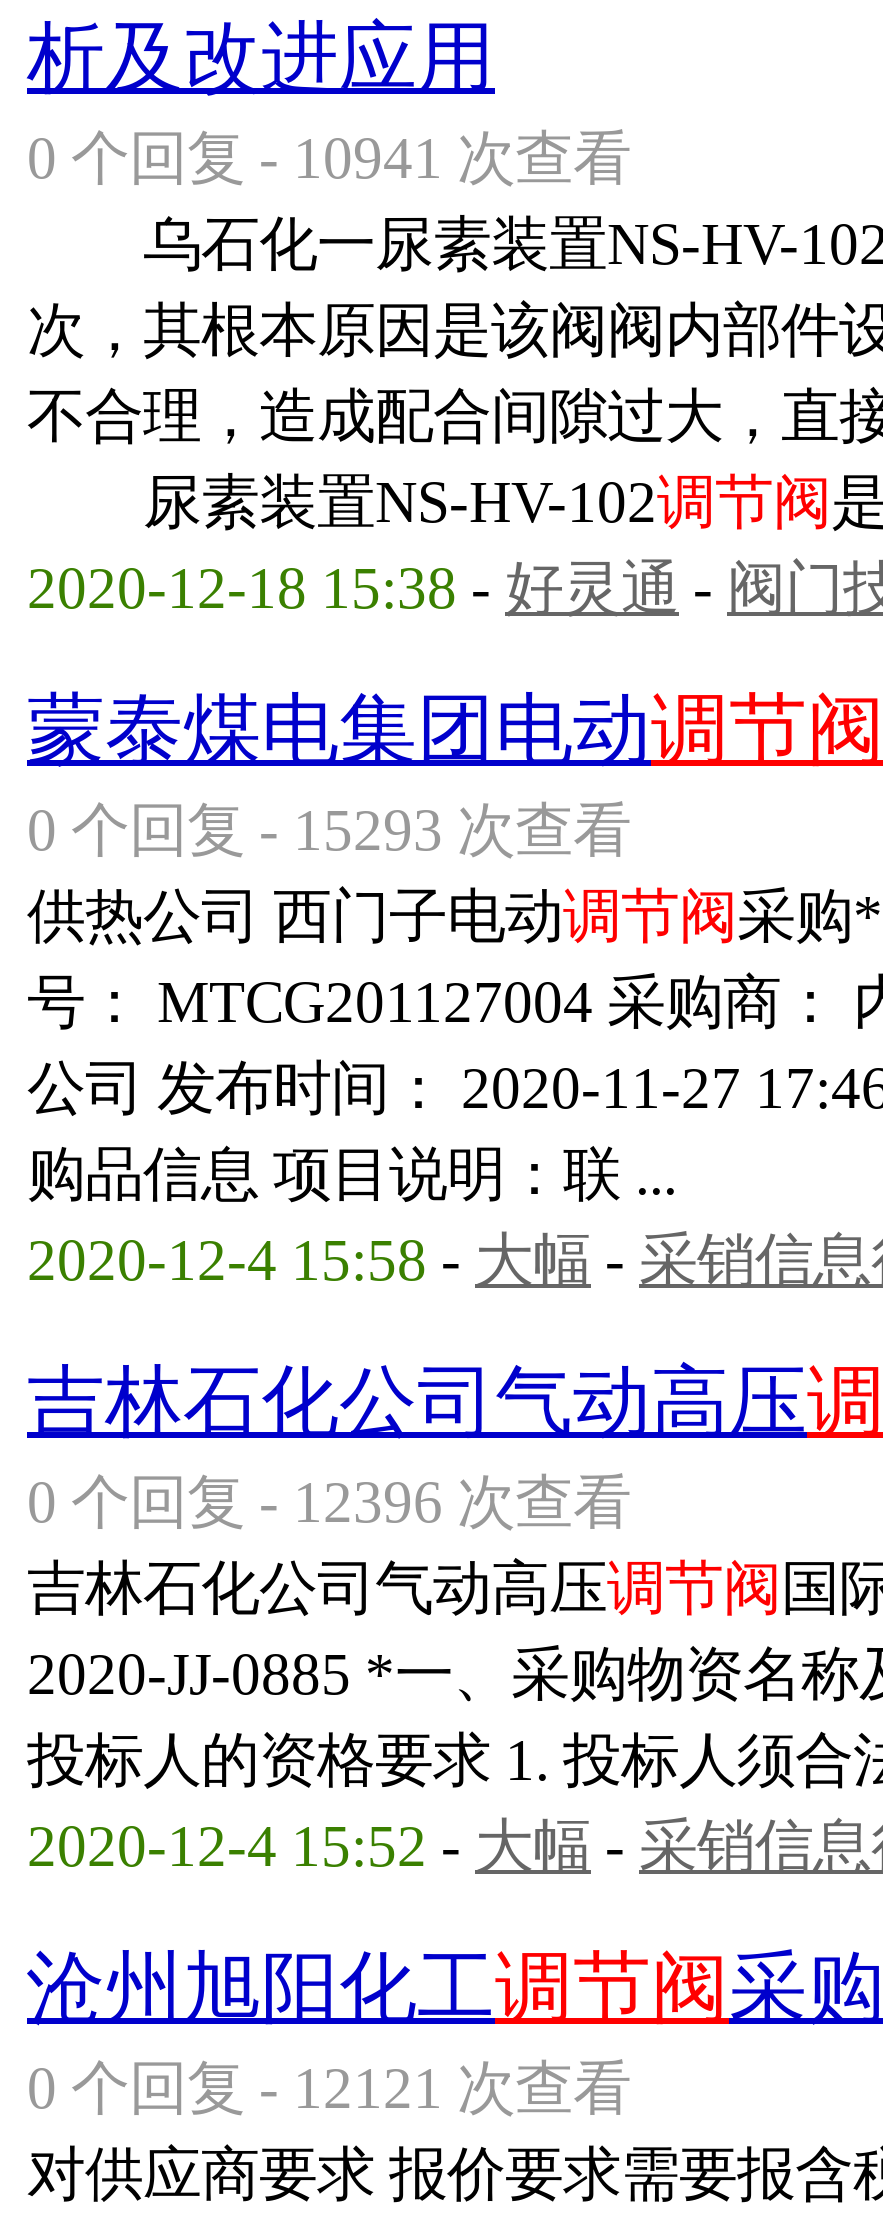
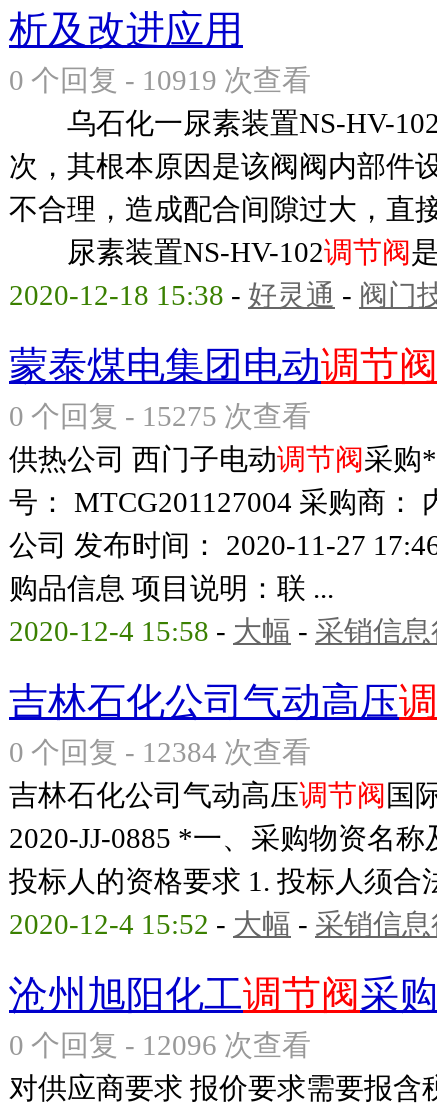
- 0 个回复 - 10941 次查看
+ 0 个回复 - 10919 次查看

- 0 个回复 - 15293 次查看
+ 0 个回复 - 15275 次查看

- 0 个回复 - 12396 次查看
+ 0 个回复 - 12384 次查看

- 0 个回复 - 12121 次查看
+ 0 个回复 - 12096 次查看
